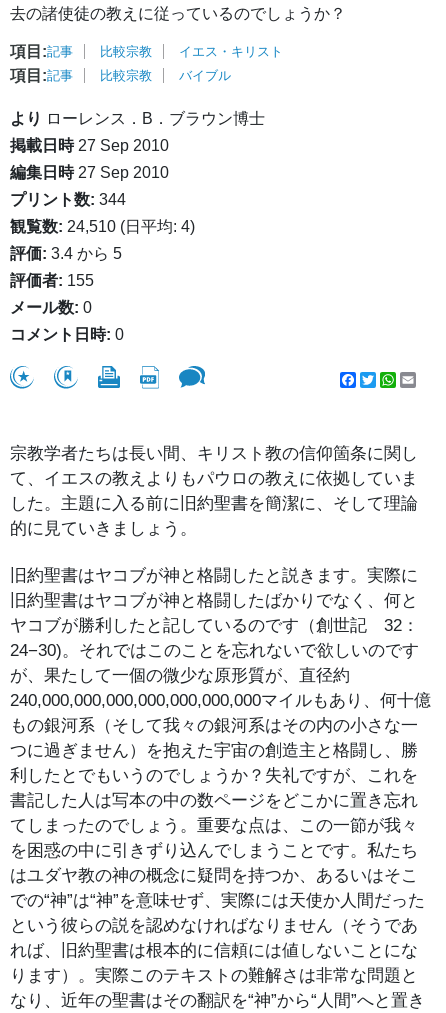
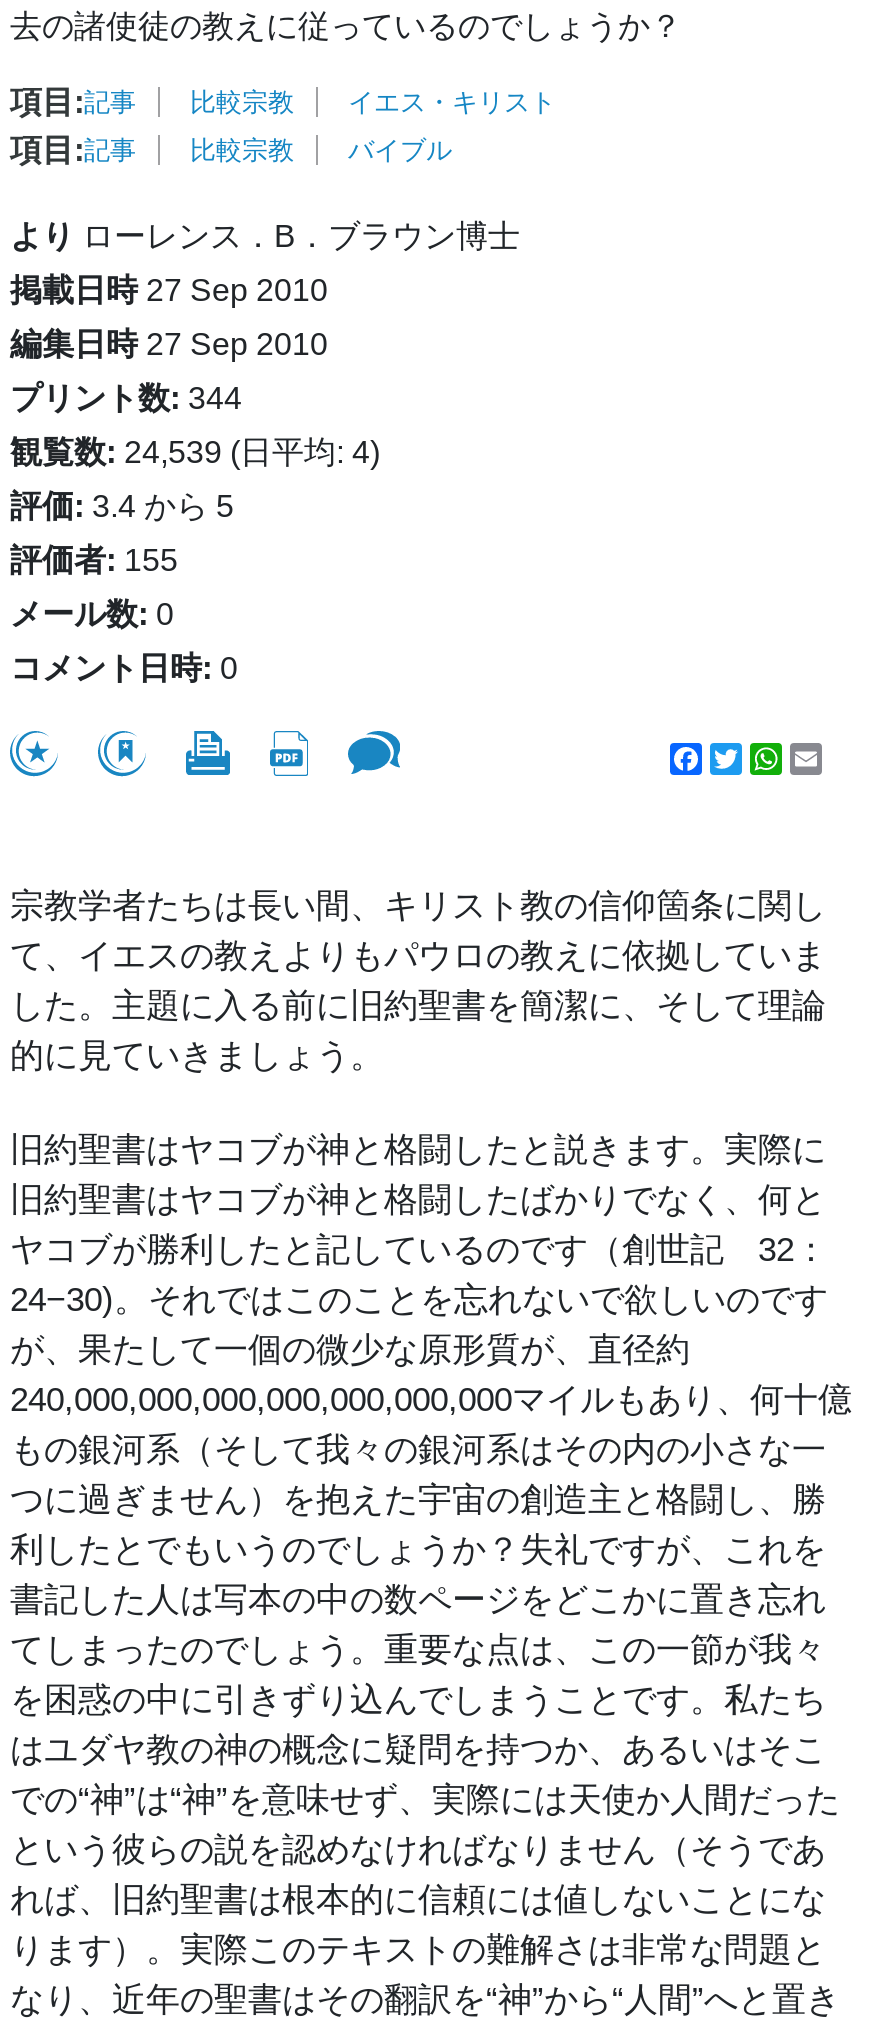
- 観覧数: 24,510 (日平均: 4)
+ 観覧数: 24,539 (日平均: 4)
